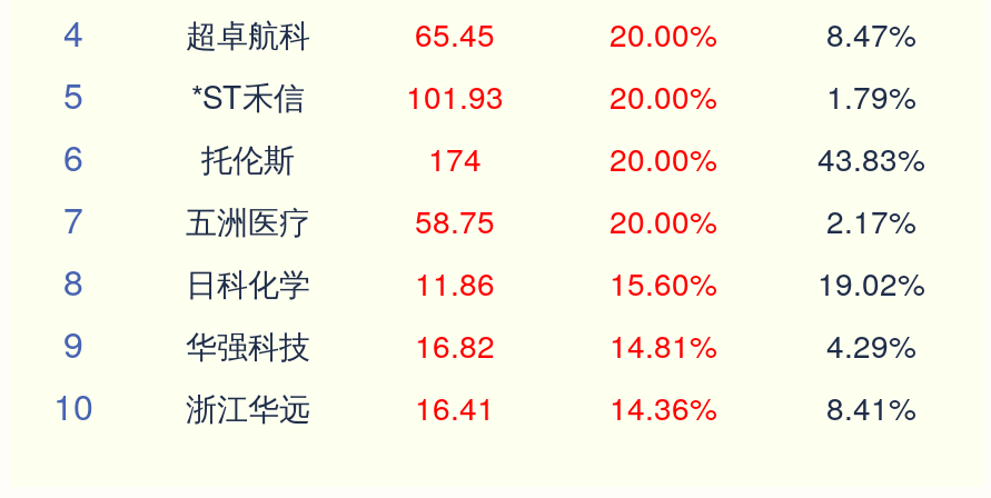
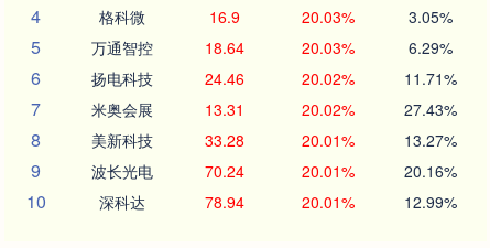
- 超卓航科
- 65.45
- 20.00%
- 8.47%
+ 格科微
+ 16.9
+ 20.03%
+ 3.05%

- *ST禾信
- 101.93
- 20.00%
- 1.79%
+ 万通智控
+ 18.64
+ 20.03%
+ 6.29%

- 托伦斯
- 174
- 20.00%
- 43.83%
+ 扬电科技
+ 24.46
+ 20.02%
+ 11.71%

- 五洲医疗
- 58.75
- 20.00%
- 2.17%
+ 米奥会展
+ 13.31
+ 20.02%
+ 27.43%

- 日科化学
- 11.86
- 15.60%
- 19.02%
+ 美新科技
+ 33.28
+ 20.01%
+ 13.27%

- 华强科技
- 16.82
- 14.81%
- 4.29%
+ 波长光电
+ 70.24
+ 20.01%
+ 20.16%

- 浙江华远
- 16.41
- 14.36%
- 8.41%
+ 深科达
+ 78.94
+ 20.01%
+ 12.99%
